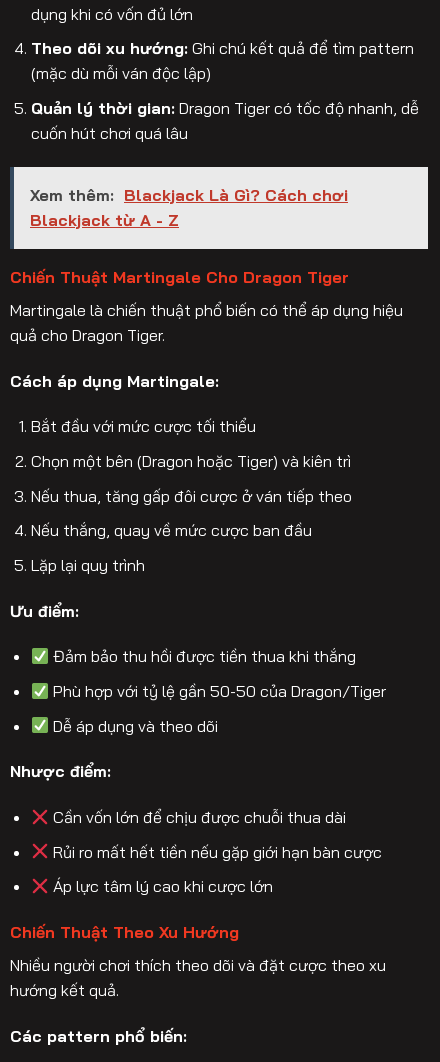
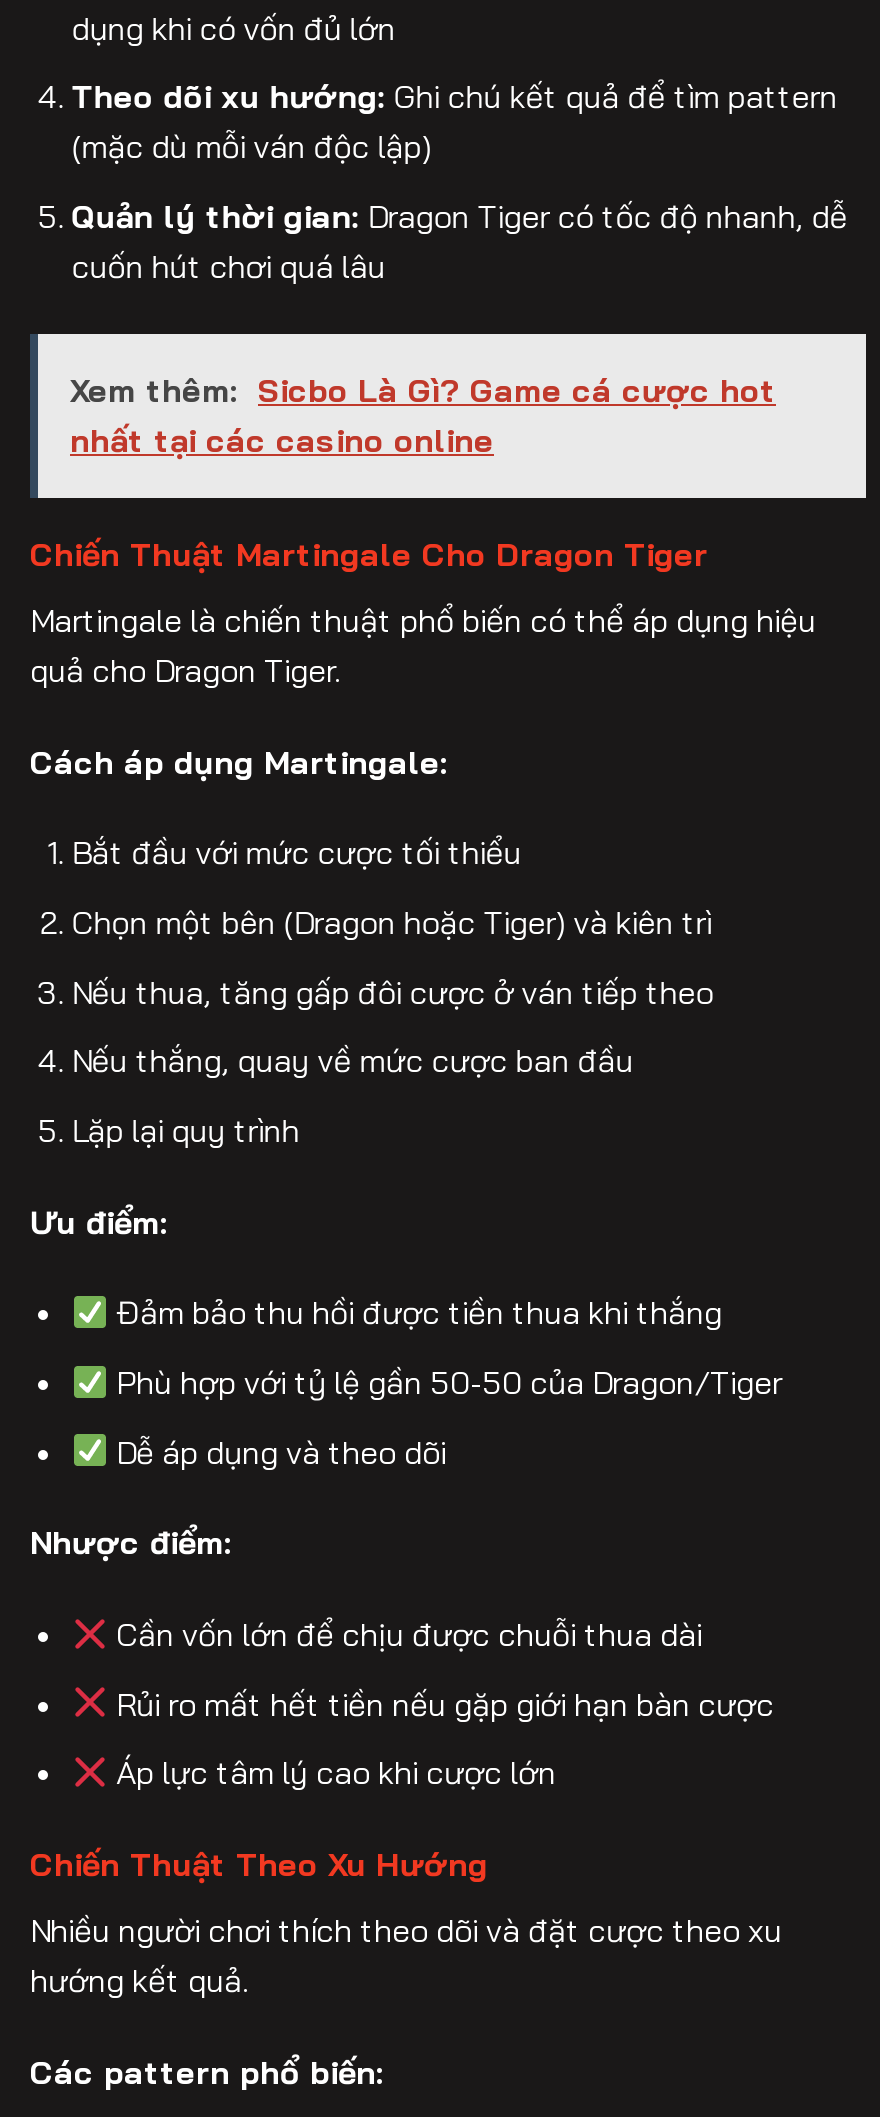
- Xem thêm: Blackjack Là Gì? Cách chơi
- Blackjack từ A - Z
+ Xem thêm: Sicbo Là Gì? Game cá cược hot
+ nhất tại các casino online
